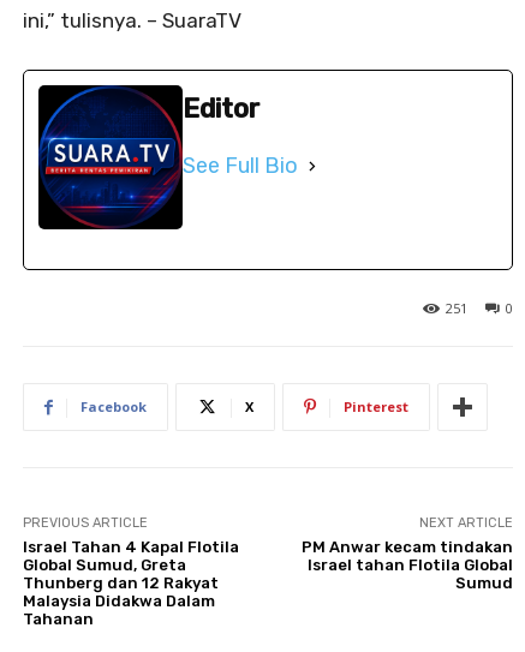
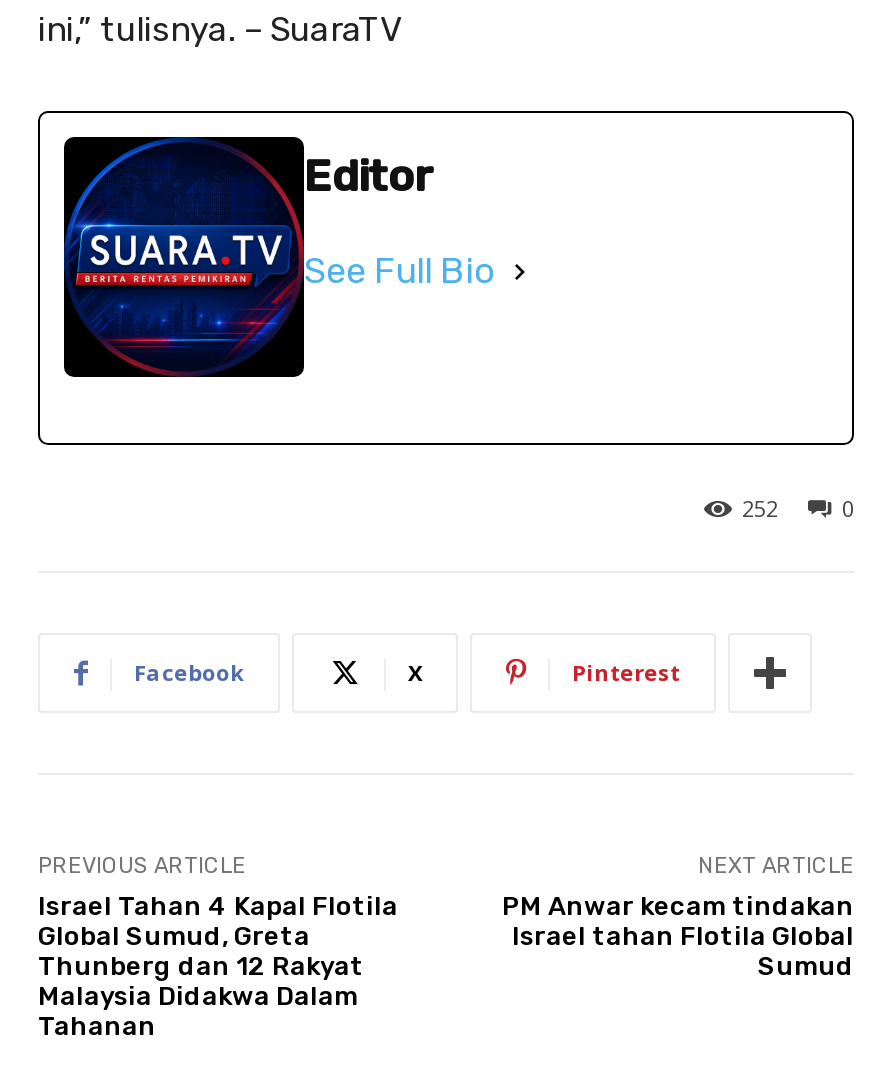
- 251
+ 252
